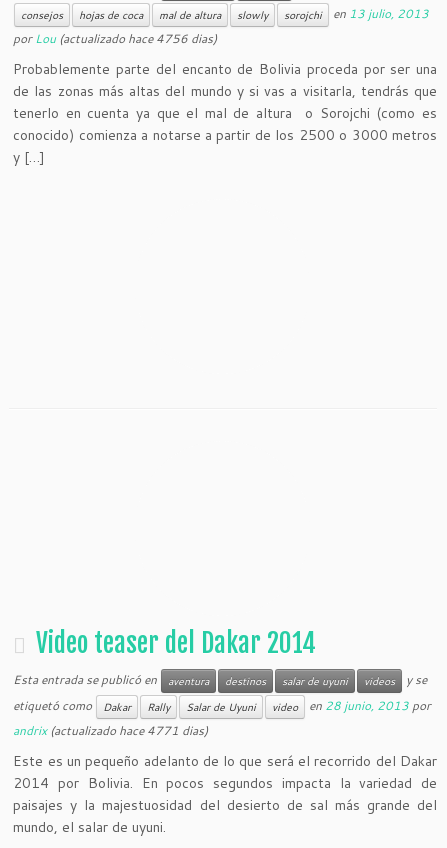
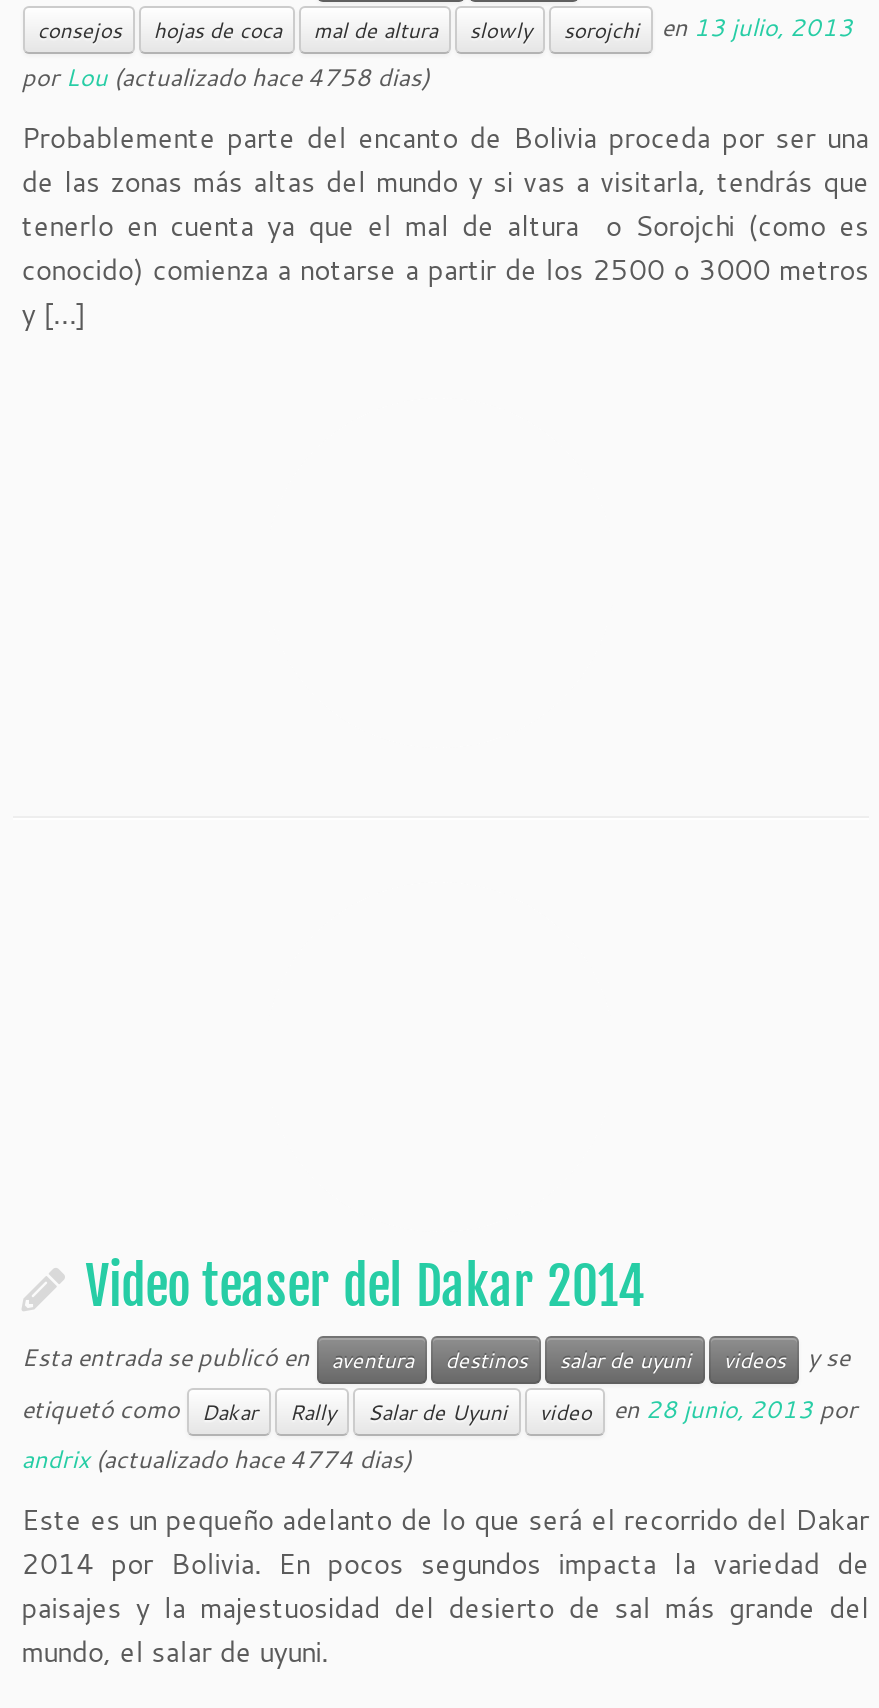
- por Lou (actualizado hace 4756 dias)
+ por Lou (actualizado hace 4758 dias)

- andrix (actualizado hace 4771 dias)
+ andrix (actualizado hace 4774 dias)
